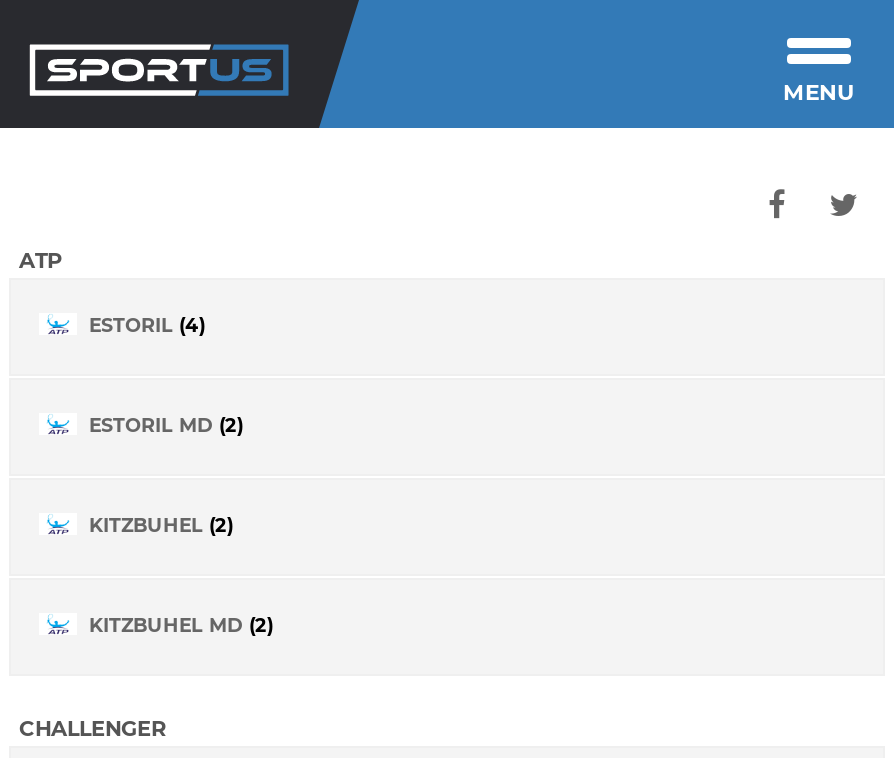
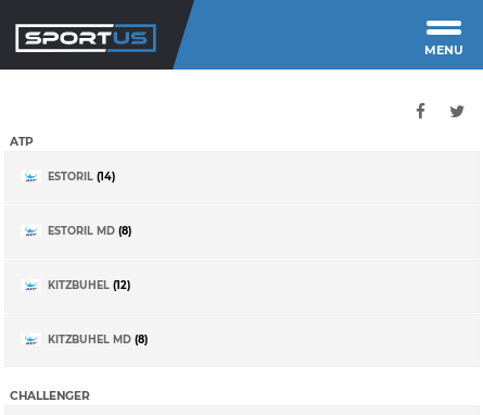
- ESTORIL (4)
+ ESTORIL (14)

- ESTORIL MD (2)
+ ESTORIL MD (8)

- KITZBUHEL (2)
+ KITZBUHEL (12)

- KITZBUHEL MD (2)
+ KITZBUHEL MD (8)
